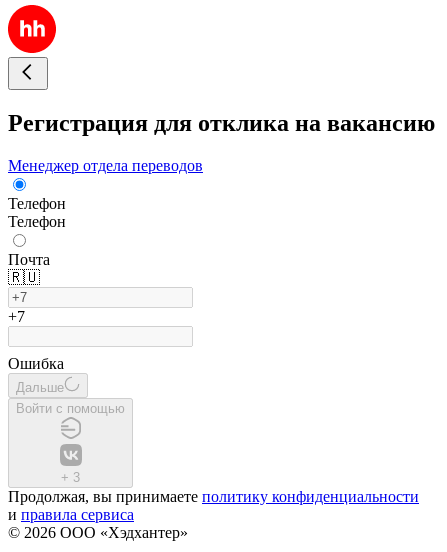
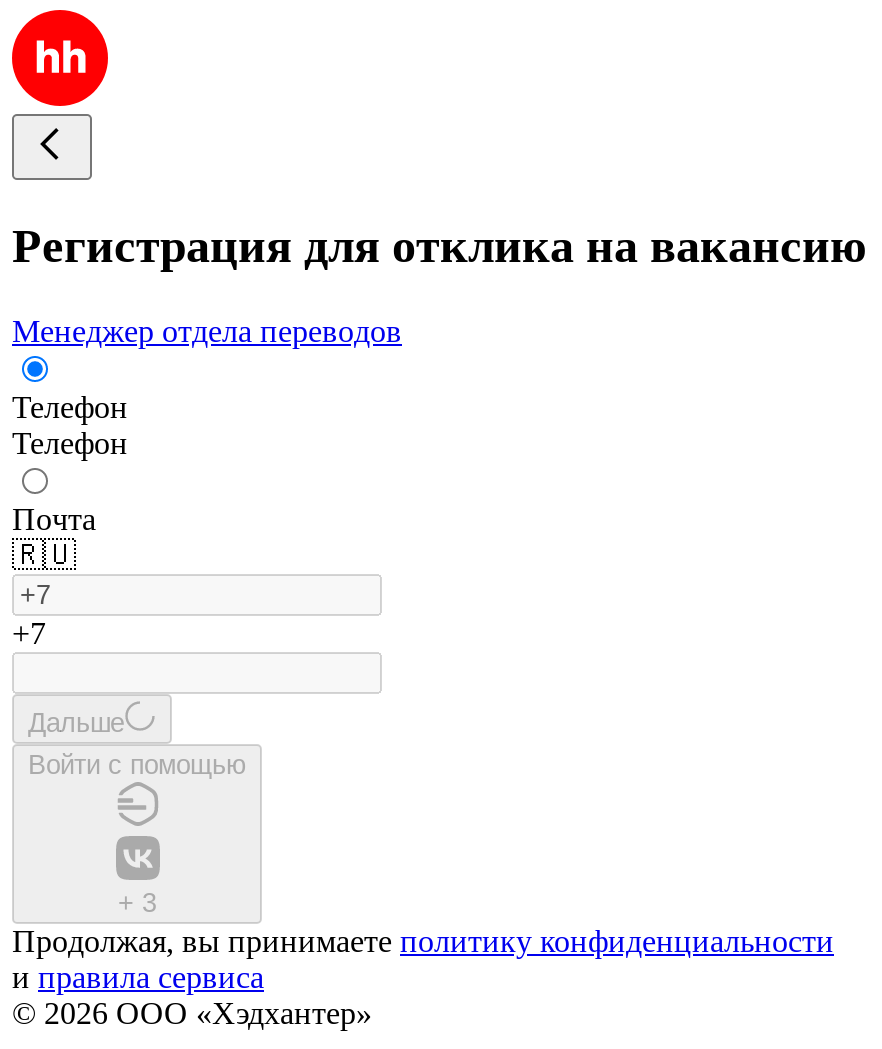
- Ошибка
